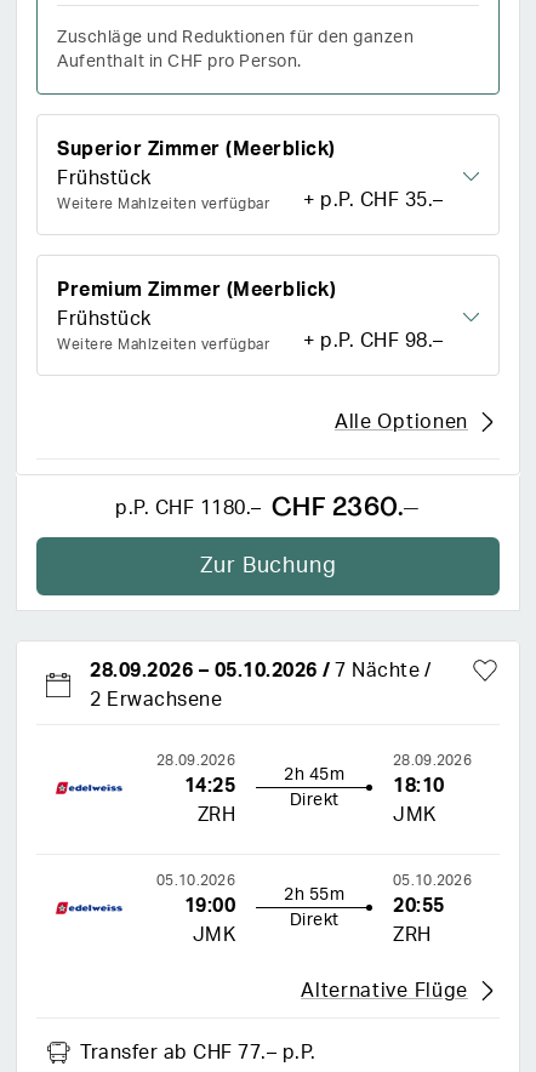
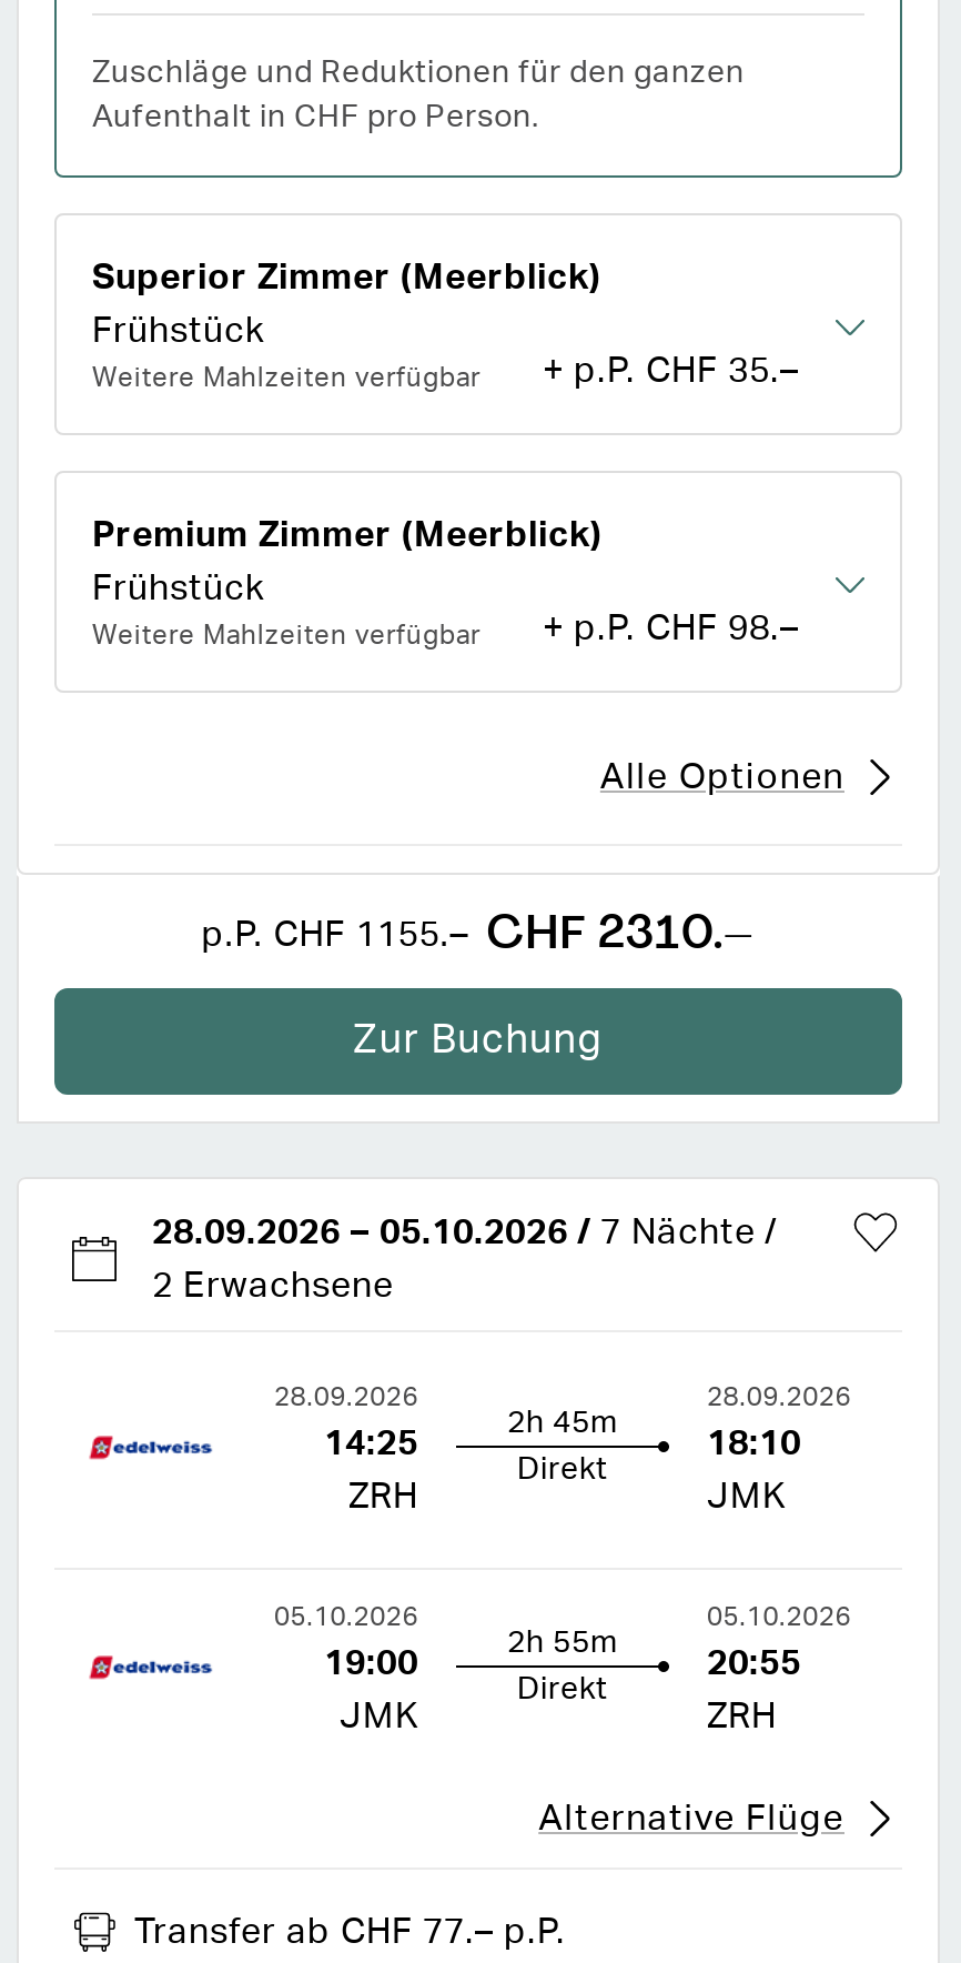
- p.P. CHF 1180.– CHF 2360.–
+ p.P. CHF 1155.– CHF 2310.–
